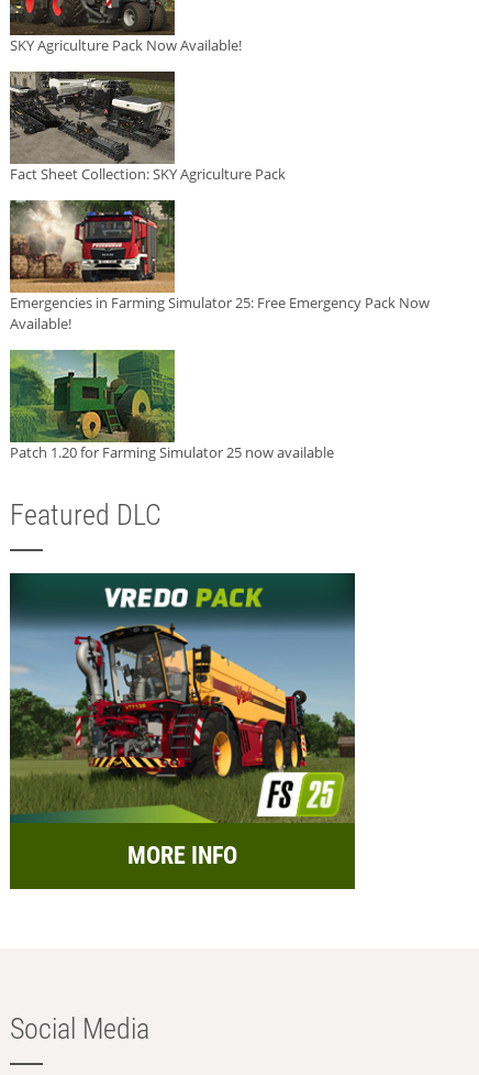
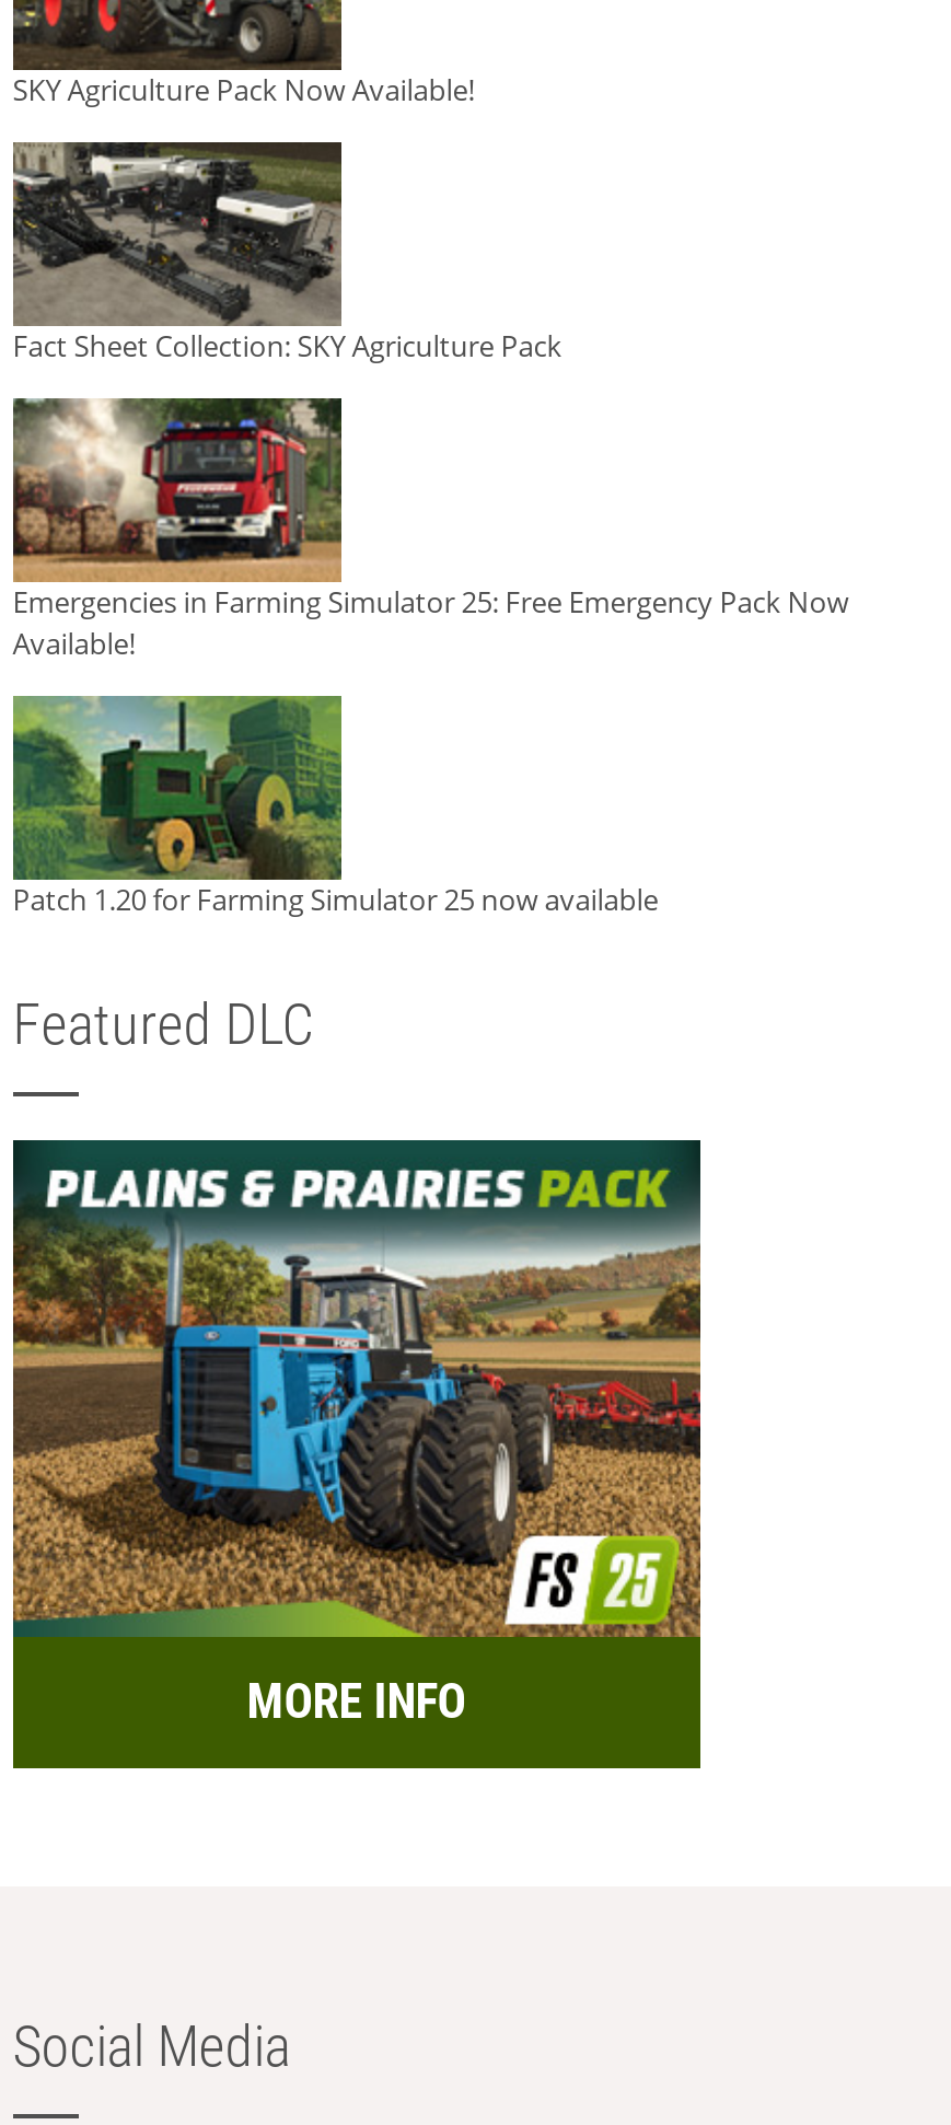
- [image]
+ [image]
